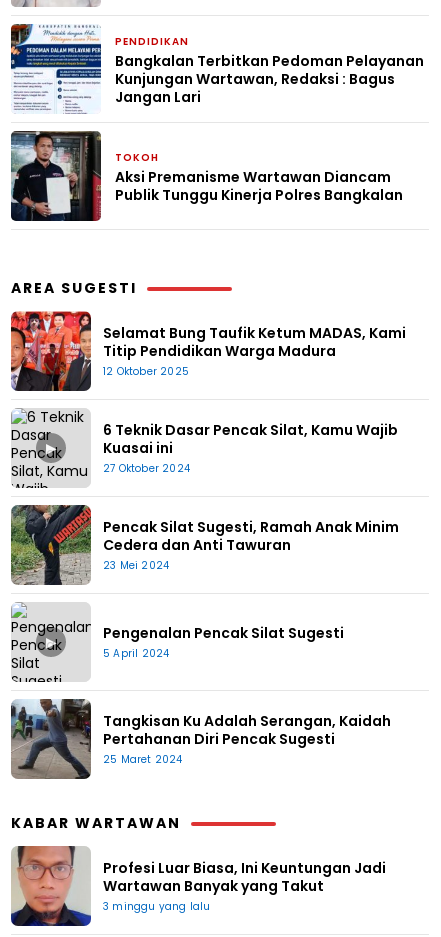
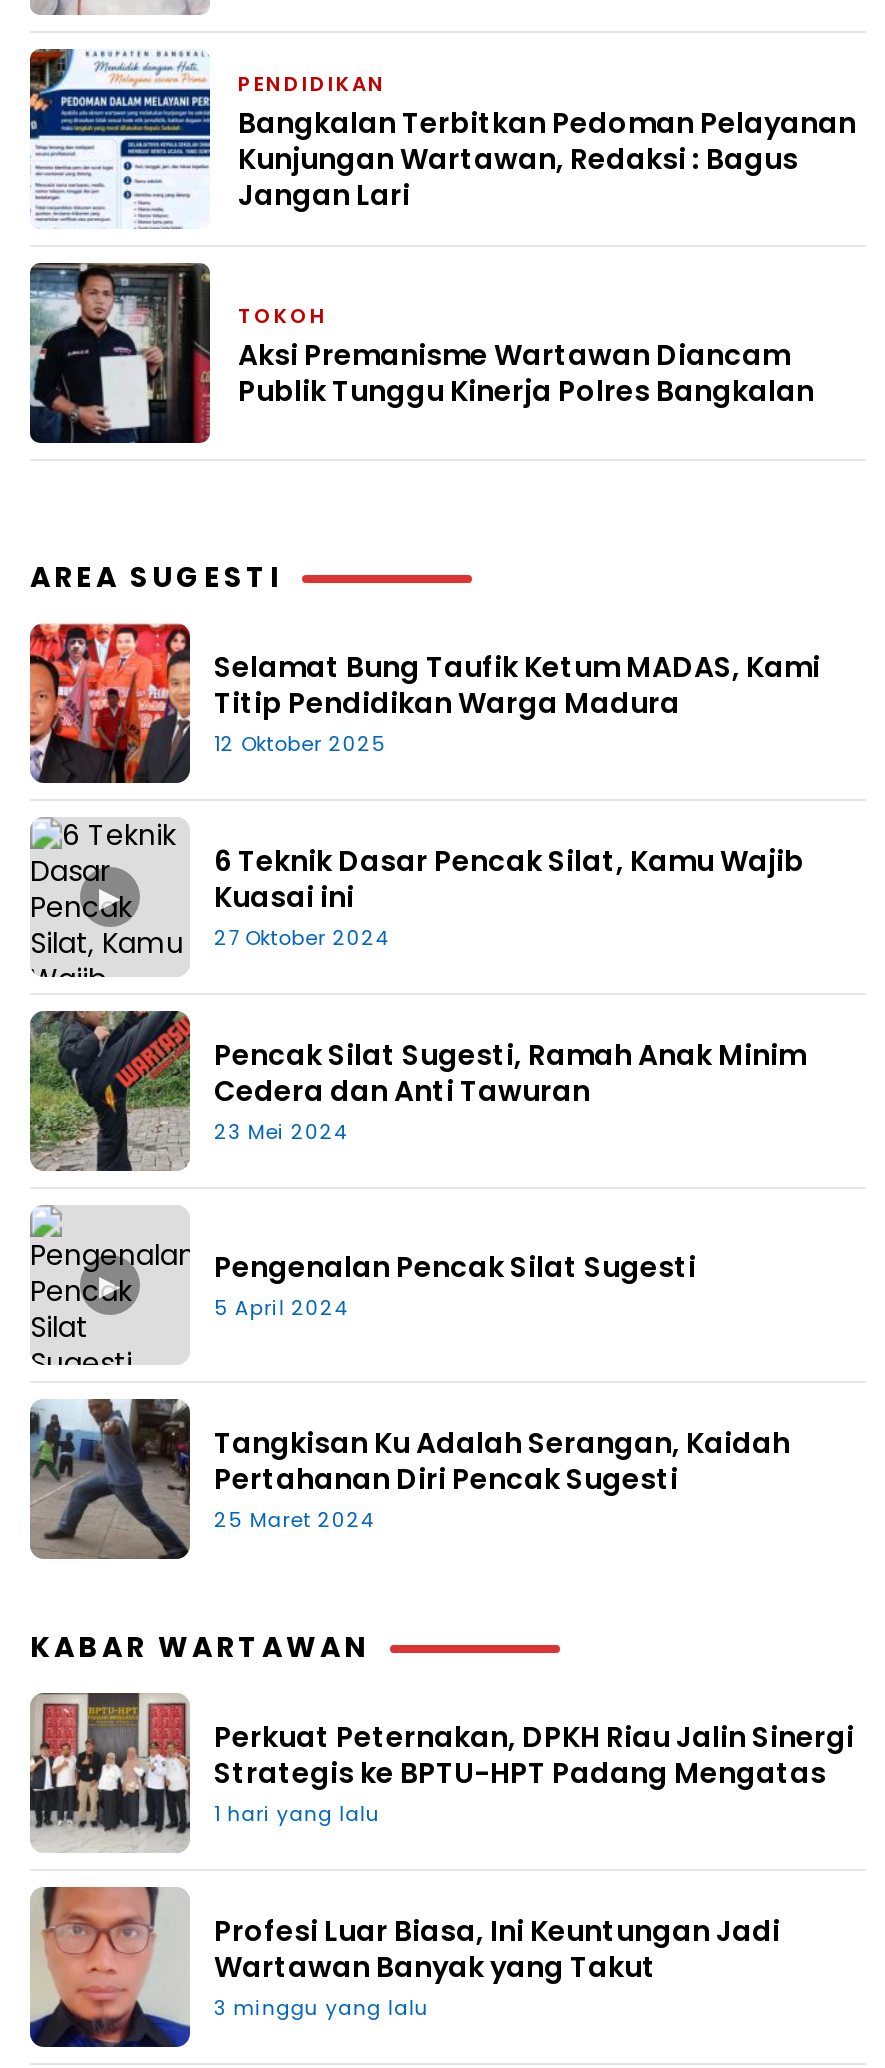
+ [image]
+ Perkuat Peternakan, DPKH Riau Jalin Sinergi
+ Strategis ke BPTU-HPT Padang Mengatas
+ 1 hari yang lalu
